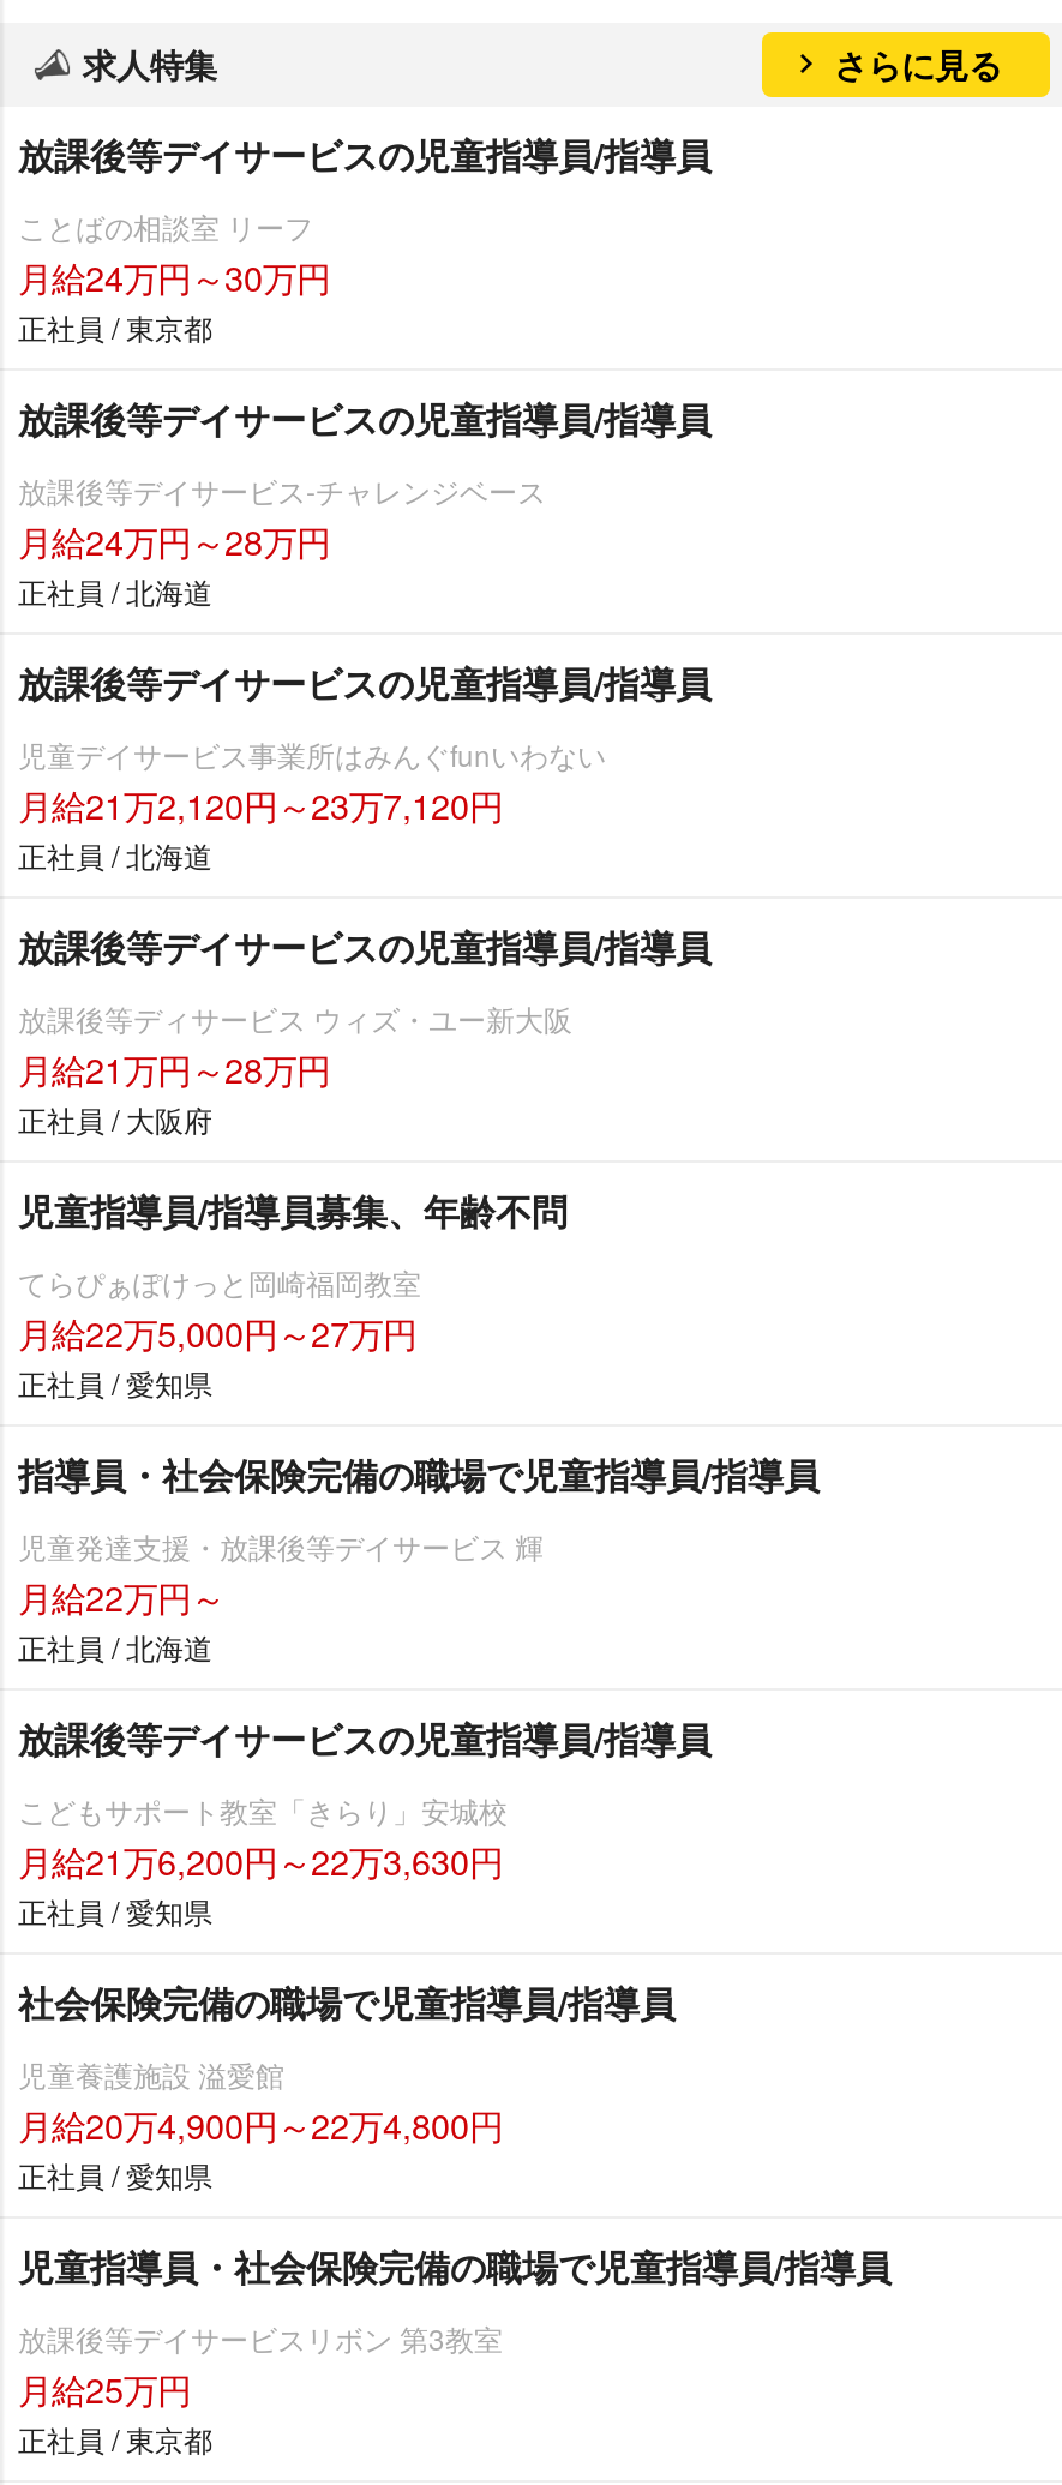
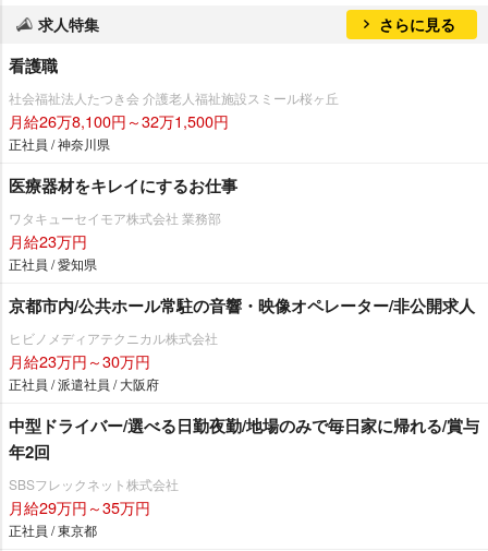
- 放課後等デイサービスの児童指導員/指導員
- ことばの相談室 リーフ
- 月給24万円～30万円
- 正社員 / 東京都
- 放課後等デイサービスの児童指導員/指導員
- 放課後等デイサービス-チャレンジベース
- 月給24万円～28万円
- 正社員 / 北海道
- 放課後等デイサービスの児童指導員/指導員
- 児童デイサービス事業所はみんぐfunいわない
- 月給21万2,120円～23万7,120円
- 正社員 / 北海道
- 放課後等デイサービスの児童指導員/指導員
- 放課後等ディサービス ウィズ・ユー新大阪
- 月給21万円～28万円
- 正社員 / 大阪府
- 児童指導員/指導員募集、年齢不問
- てらぴぁぽけっと岡崎福岡教室
- 月給22万5,000円～27万円
+ 看護職
+ 社会福祉法人たつき会 介護老人福祉施設スミール桜ヶ丘
+ 月給26万8,100円～32万1,500円
+ 正社員 / 神奈川県
+ 医療器材をキレイにするお仕事
+ ワタキューセイモア株式会社 業務部
+ 月給23万円

- 指導員・社会保険完備の職場で児童指導員/指導員
- 児童発達支援・放課後等デイサービス 輝
- 月給22万円～
- 正社員 / 北海道
- 放課後等デイサービスの児童指導員/指導員
- こどもサポート教室「きらり」安城校
- 月給21万6,200円～22万3,630円
- 正社員 / 愛知県
- 社会保険完備の職場で児童指導員/指導員
- 児童養護施設 溢愛館
- 月給20万4,900円～22万4,800円
- 正社員 / 愛知県
- 児童指導員・社会保険完備の職場で児童指導員/指導員
- 放課後等デイサービスリボン 第3教室
- 月給25万円
+ 京都市内/公共ホール常駐の音響・映像オペレーター/非公開求人
+ ヒビノメディアテクニカル株式会社
+ 月給23万円～30万円
+ 正社員 / 派遣社員 / 大阪府
+ 中型ドライバー/選べる日勤夜勤/地場のみで毎日家に帰れる/賞与
+ 年2回
+ SBSフレックネット株式会社
+ 月給29万円～35万円
